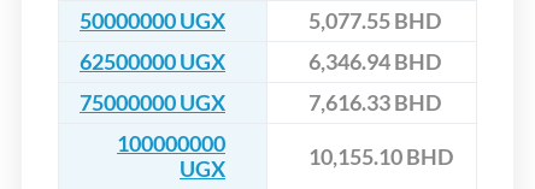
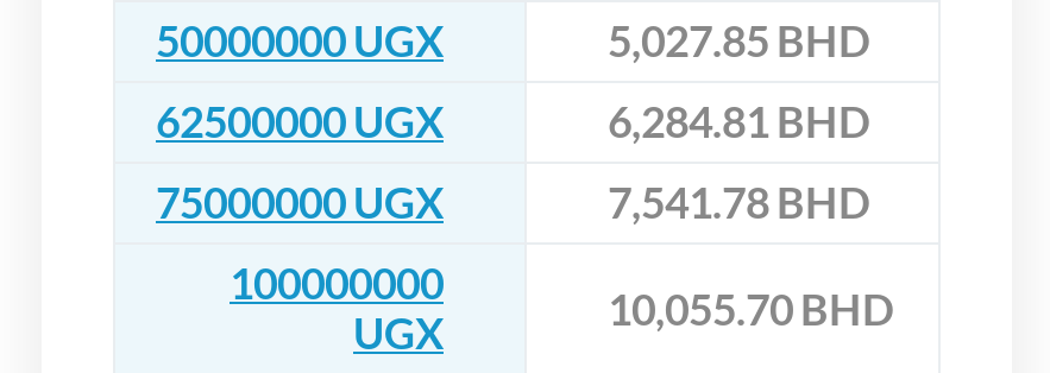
- 5,077.55 BHD
+ 5,027.85 BHD

- 6,346.94 BHD
+ 6,284.81 BHD

- 7,616.33 BHD
+ 7,541.78 BHD

- 10,155.10 BHD
+ 10,055.70 BHD
